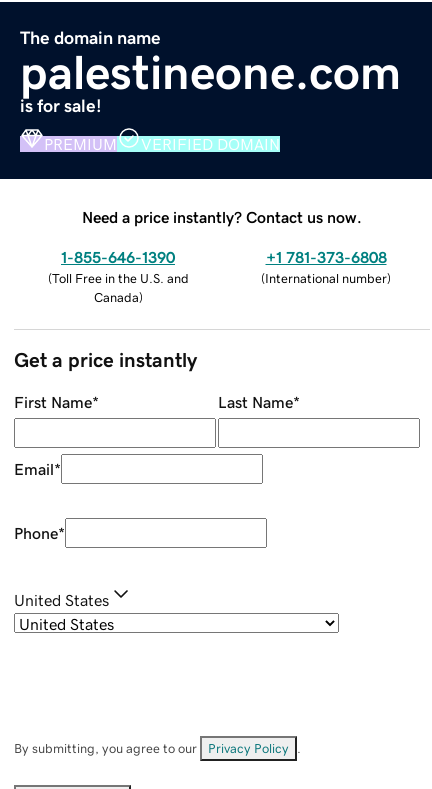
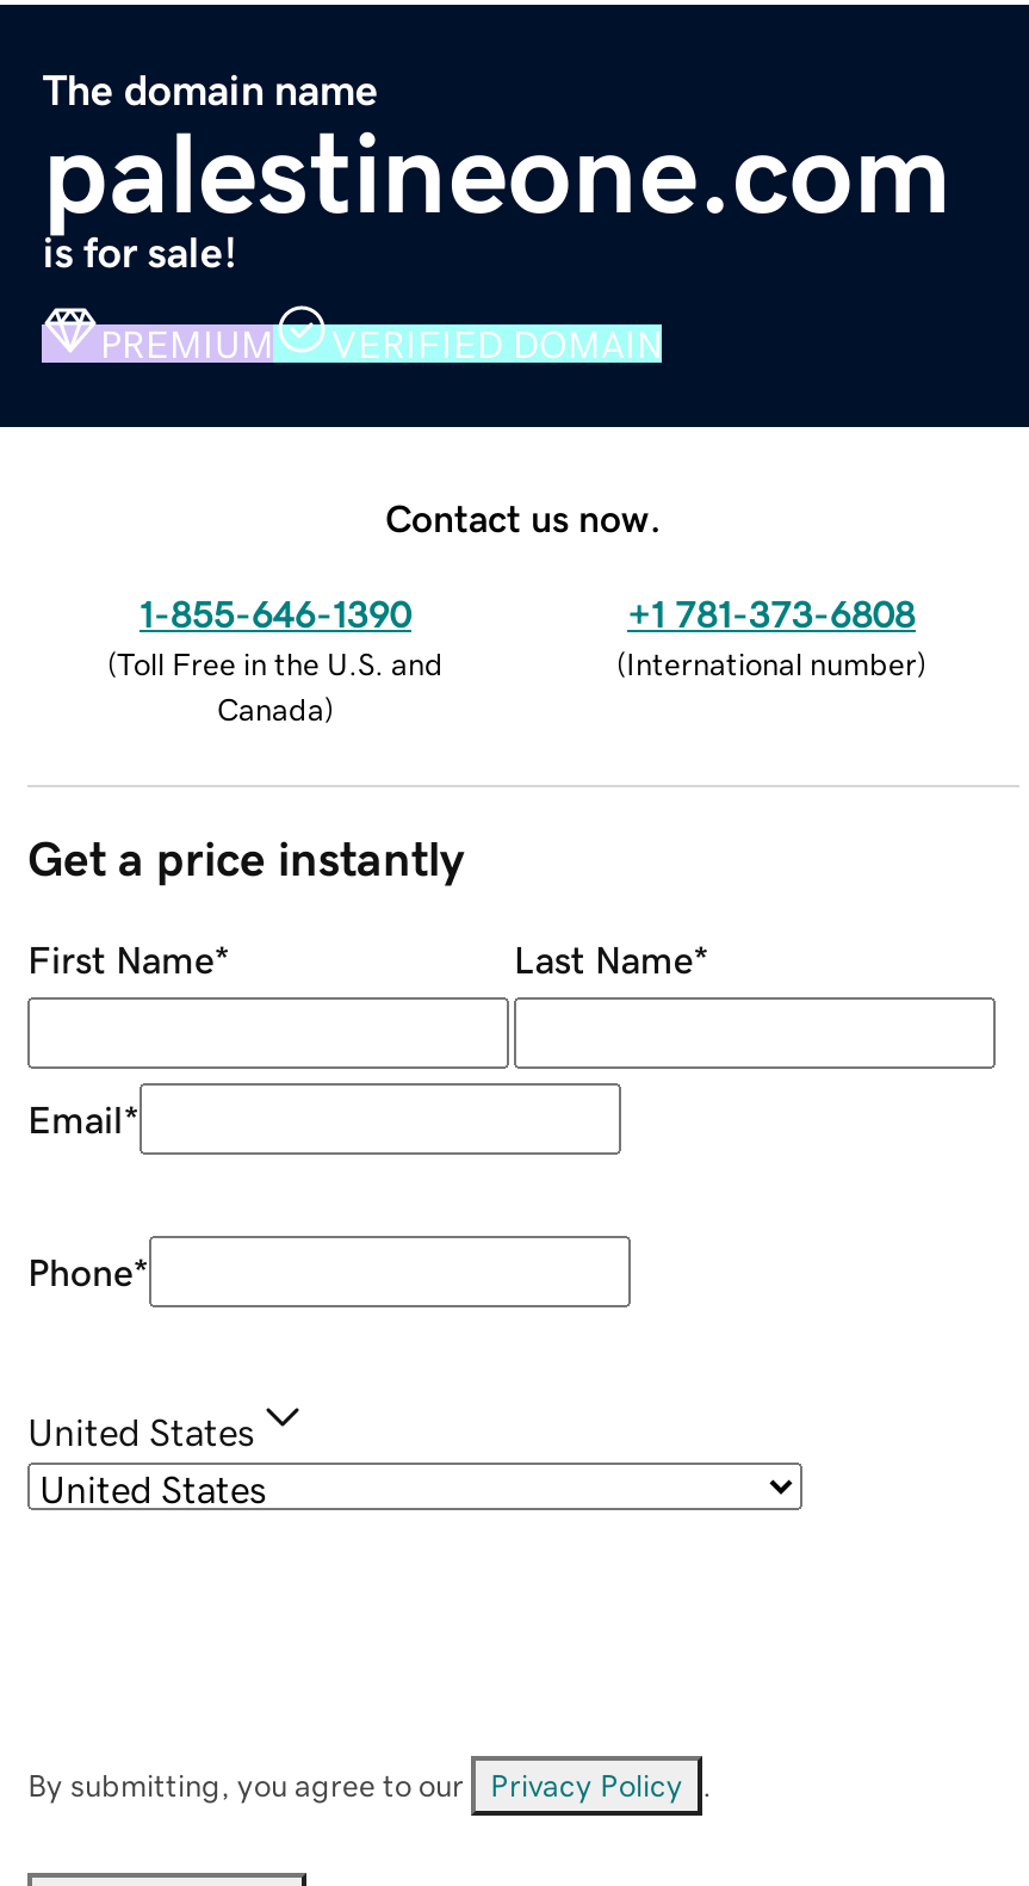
- Need a price instantly? Contact us now.
+ Contact us now.
